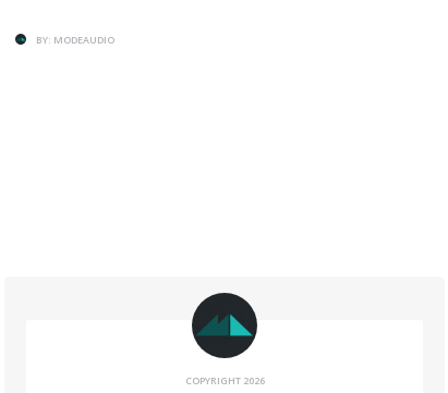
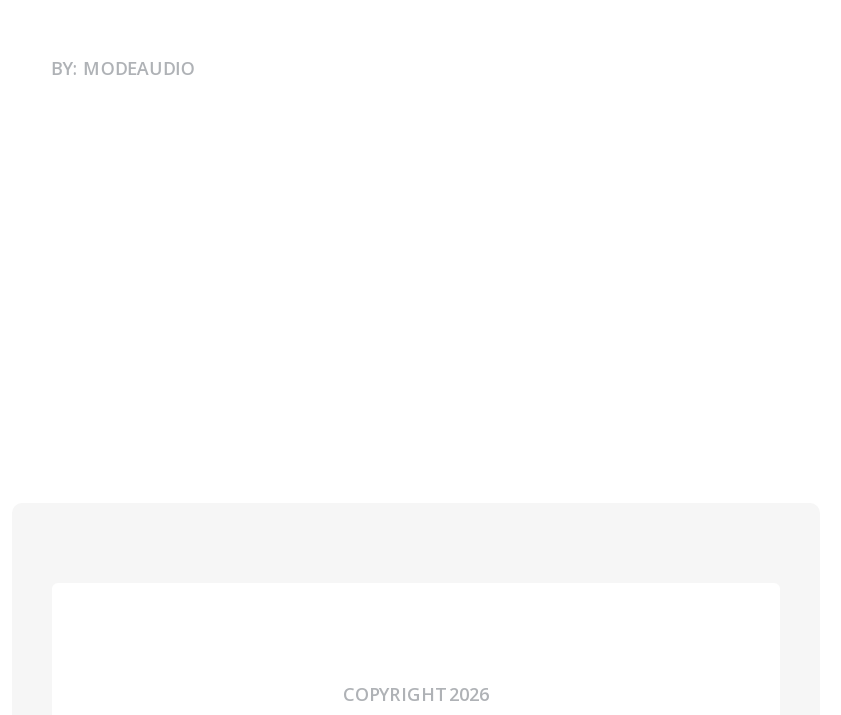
- [image]
